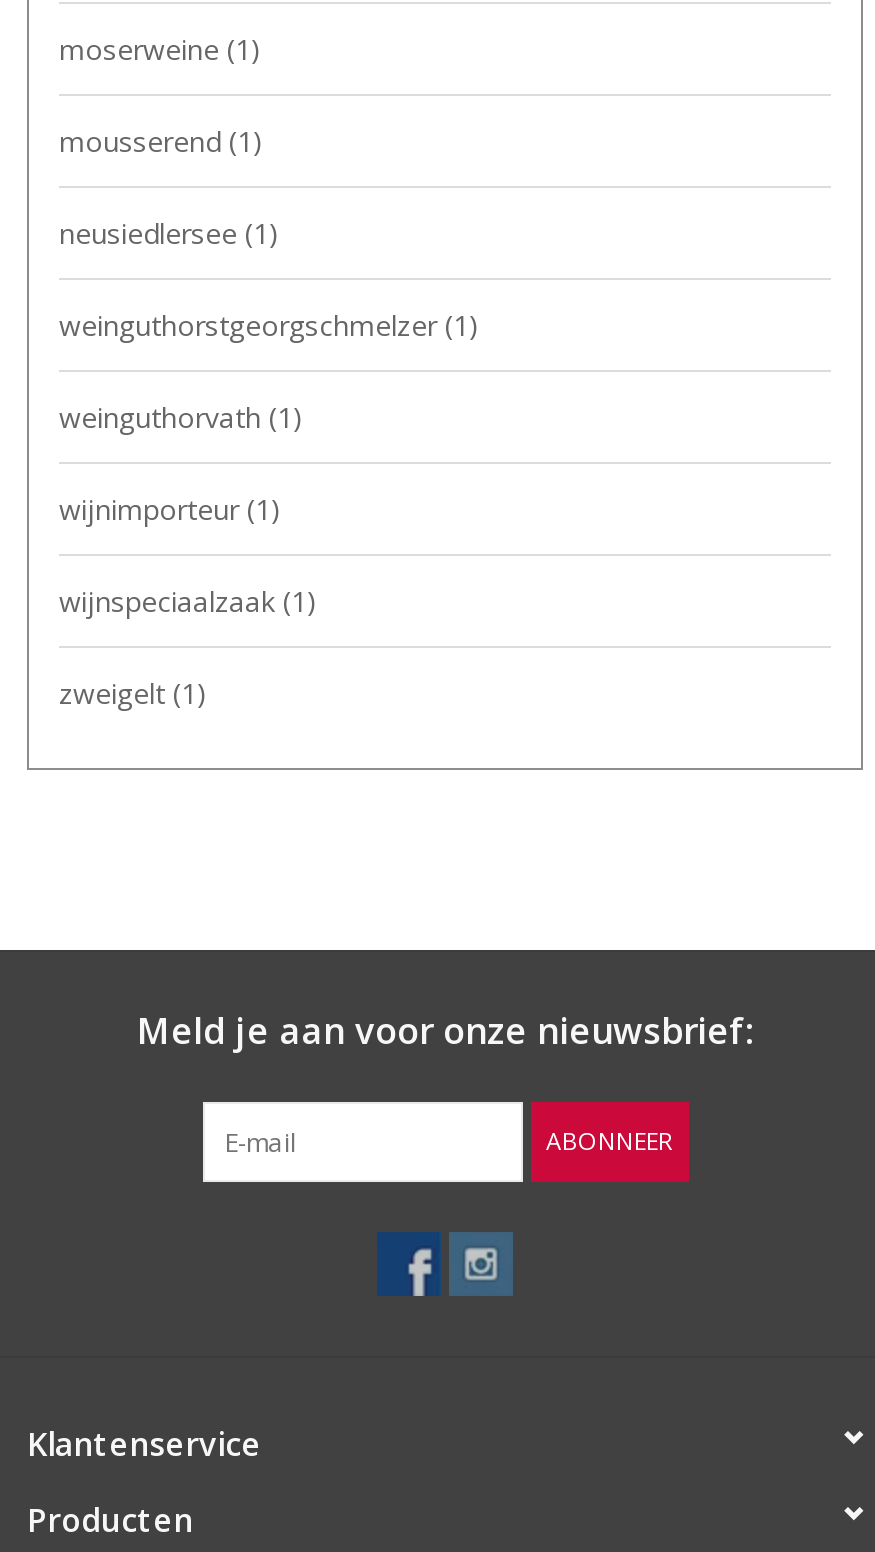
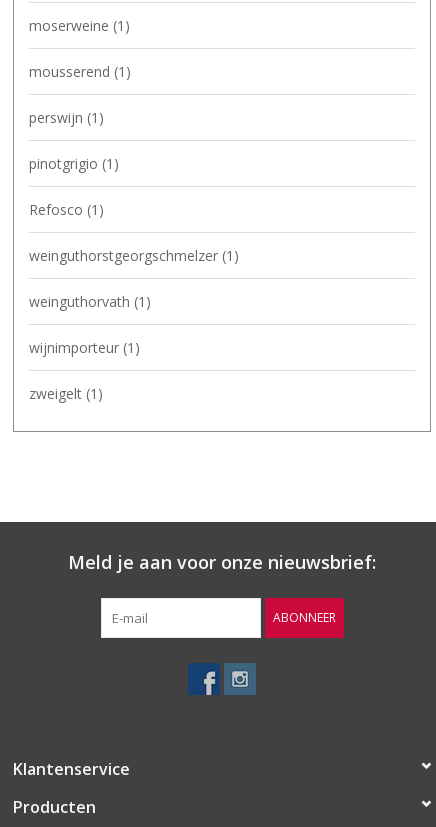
- neusiedlersee (1)
+ perswijn (1)
+ pinotgrigio (1)
+ Refosco (1)

moved down: weinguthorstgeorgschmelzer (1) | weinguthorvath (1) | wijnimporteur (1)

- wijnspeciaalzaak (1)
